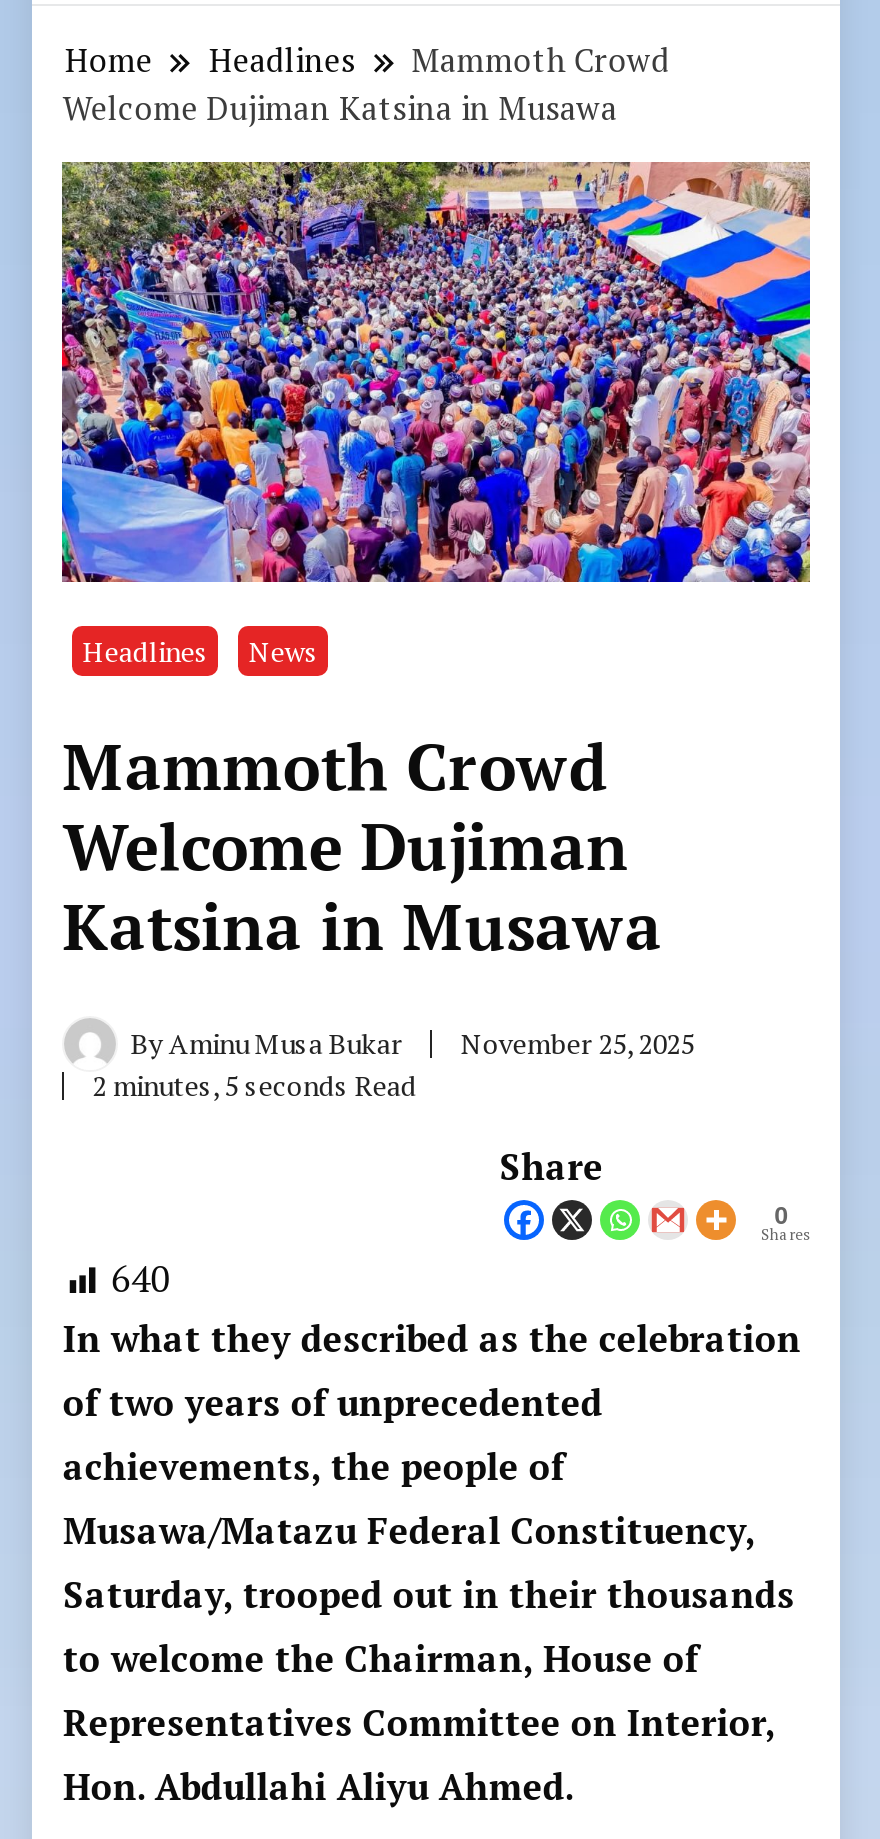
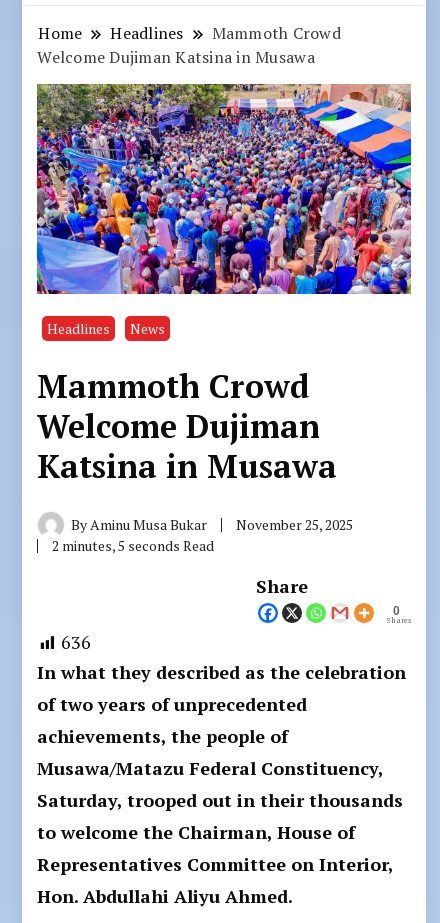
- 640
+ 636
